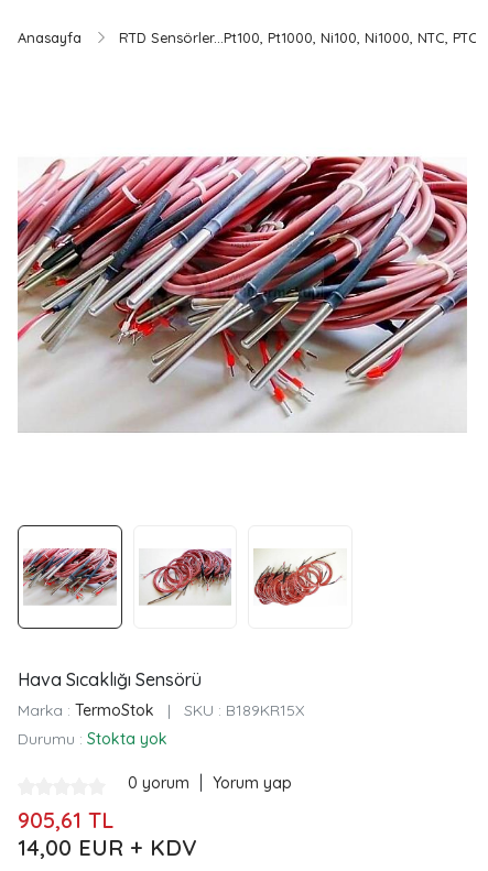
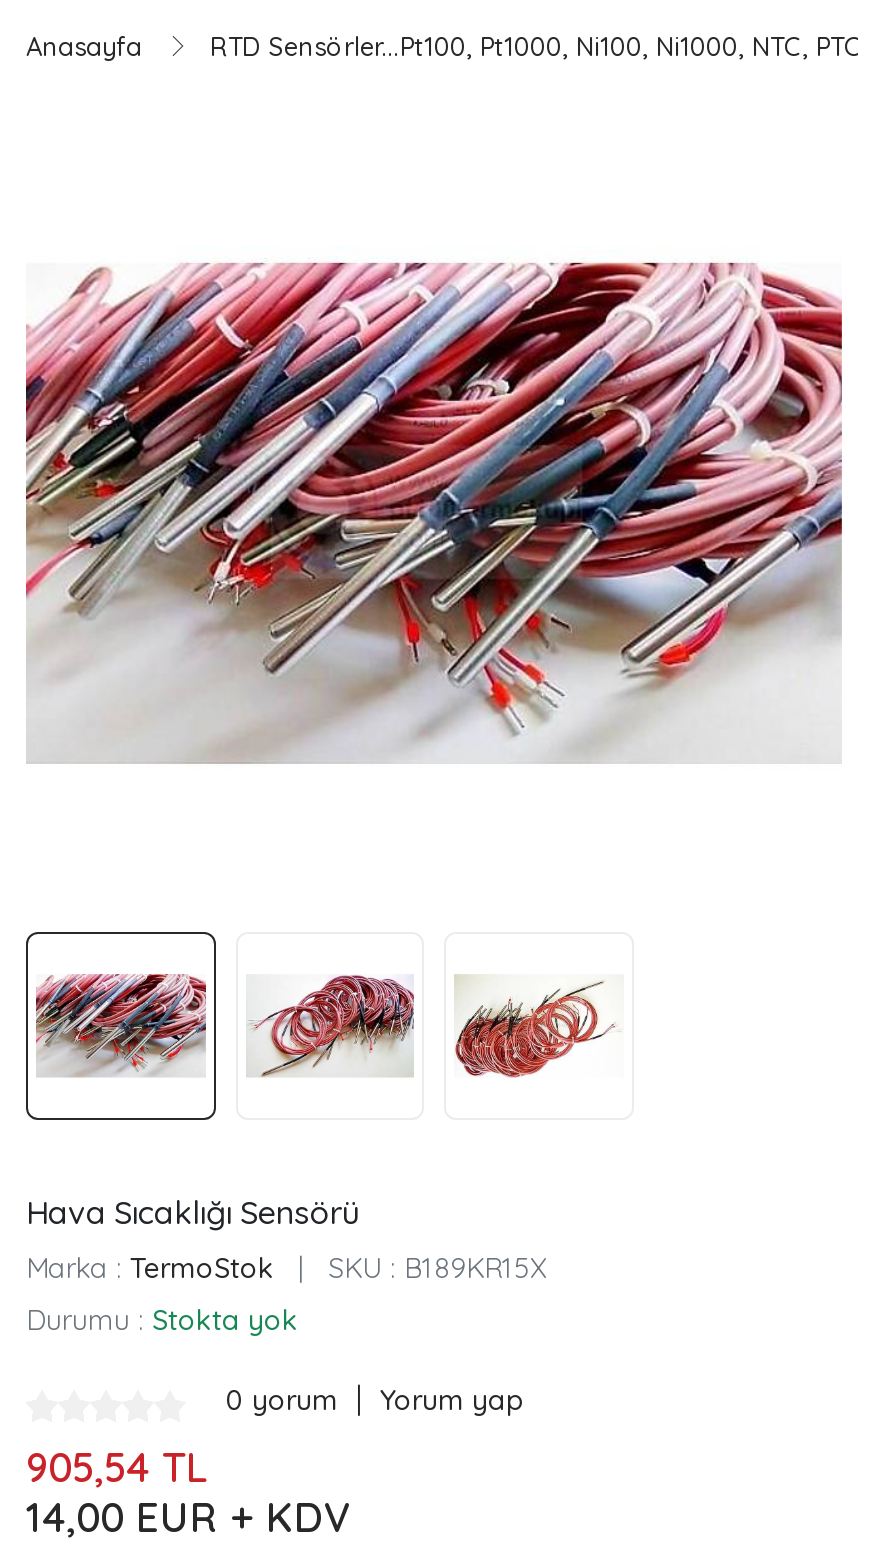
- 905,61 TL
+ 905,54 TL
